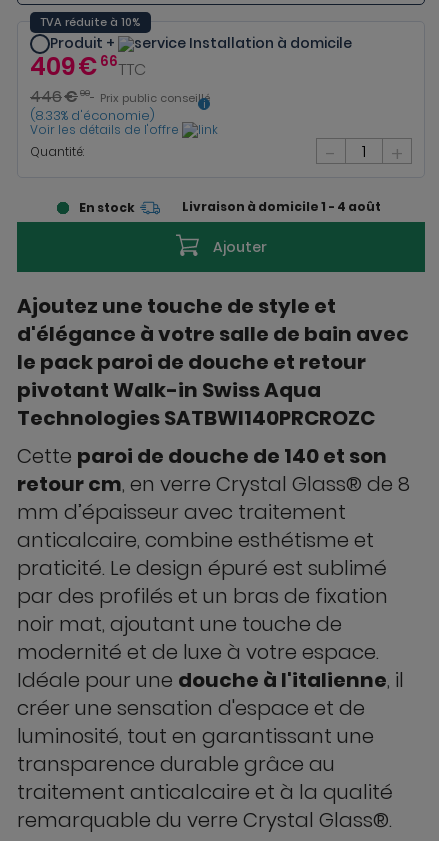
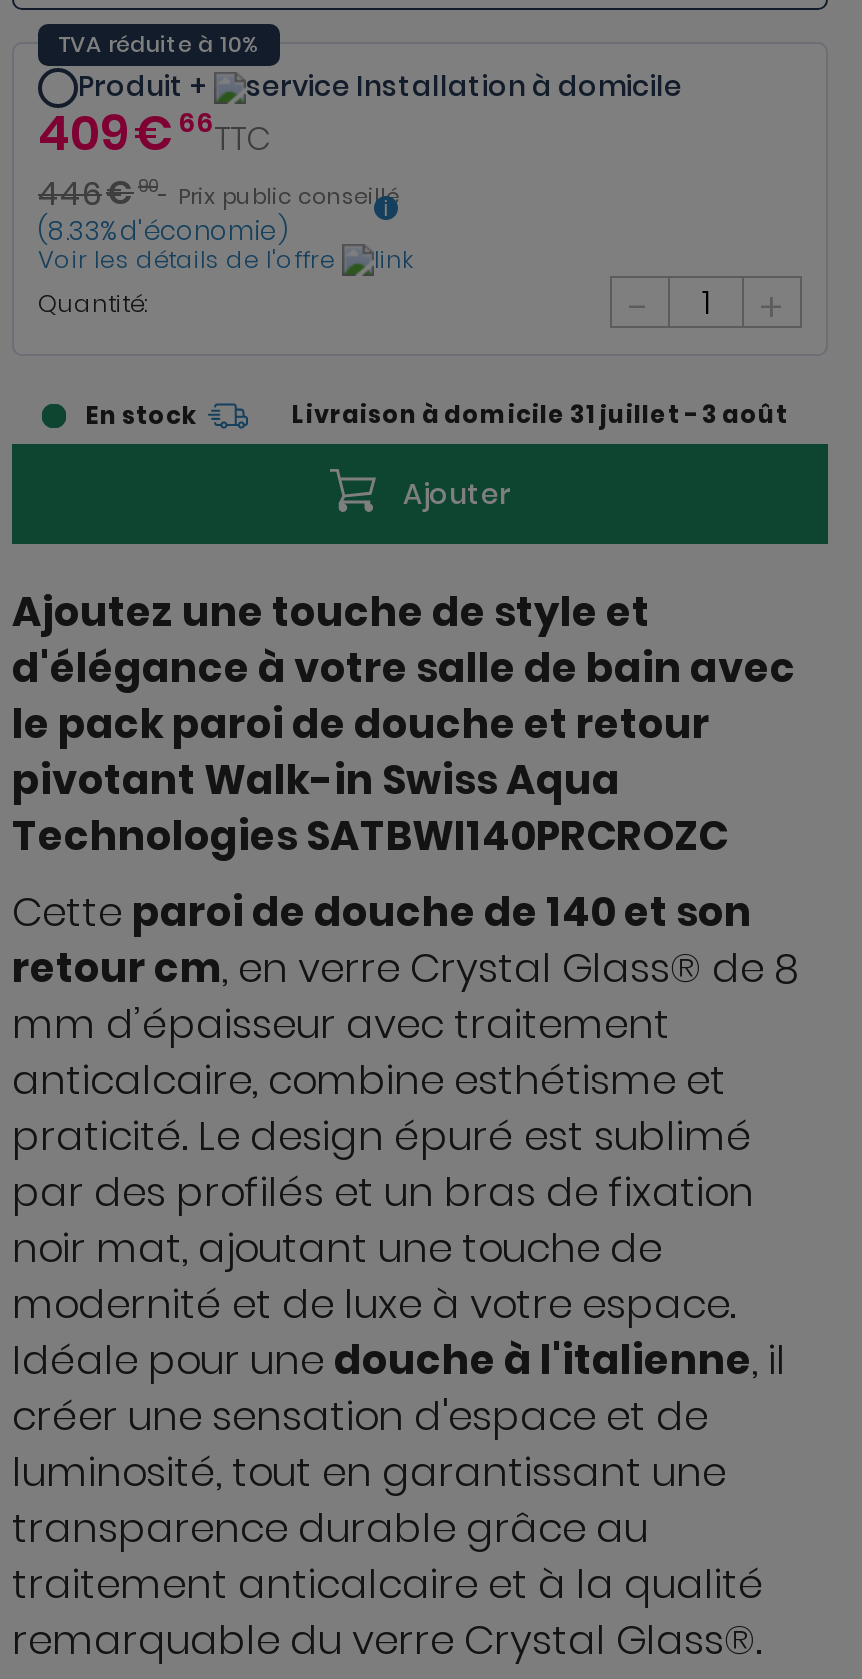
- Livraison à domicile 1 - 4 août
+ Livraison à domicile 31 juillet - 3 août
